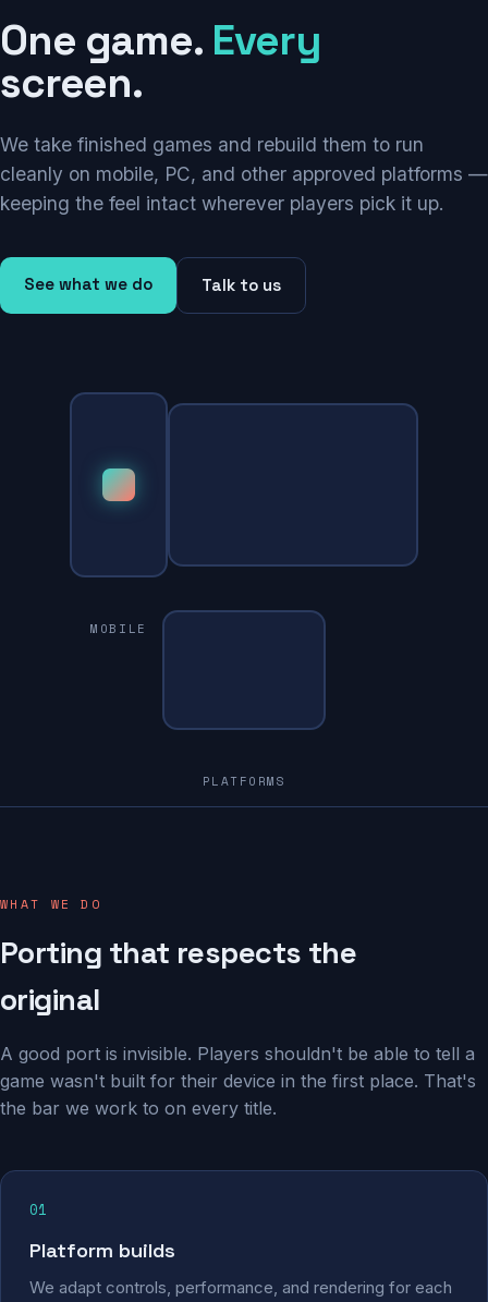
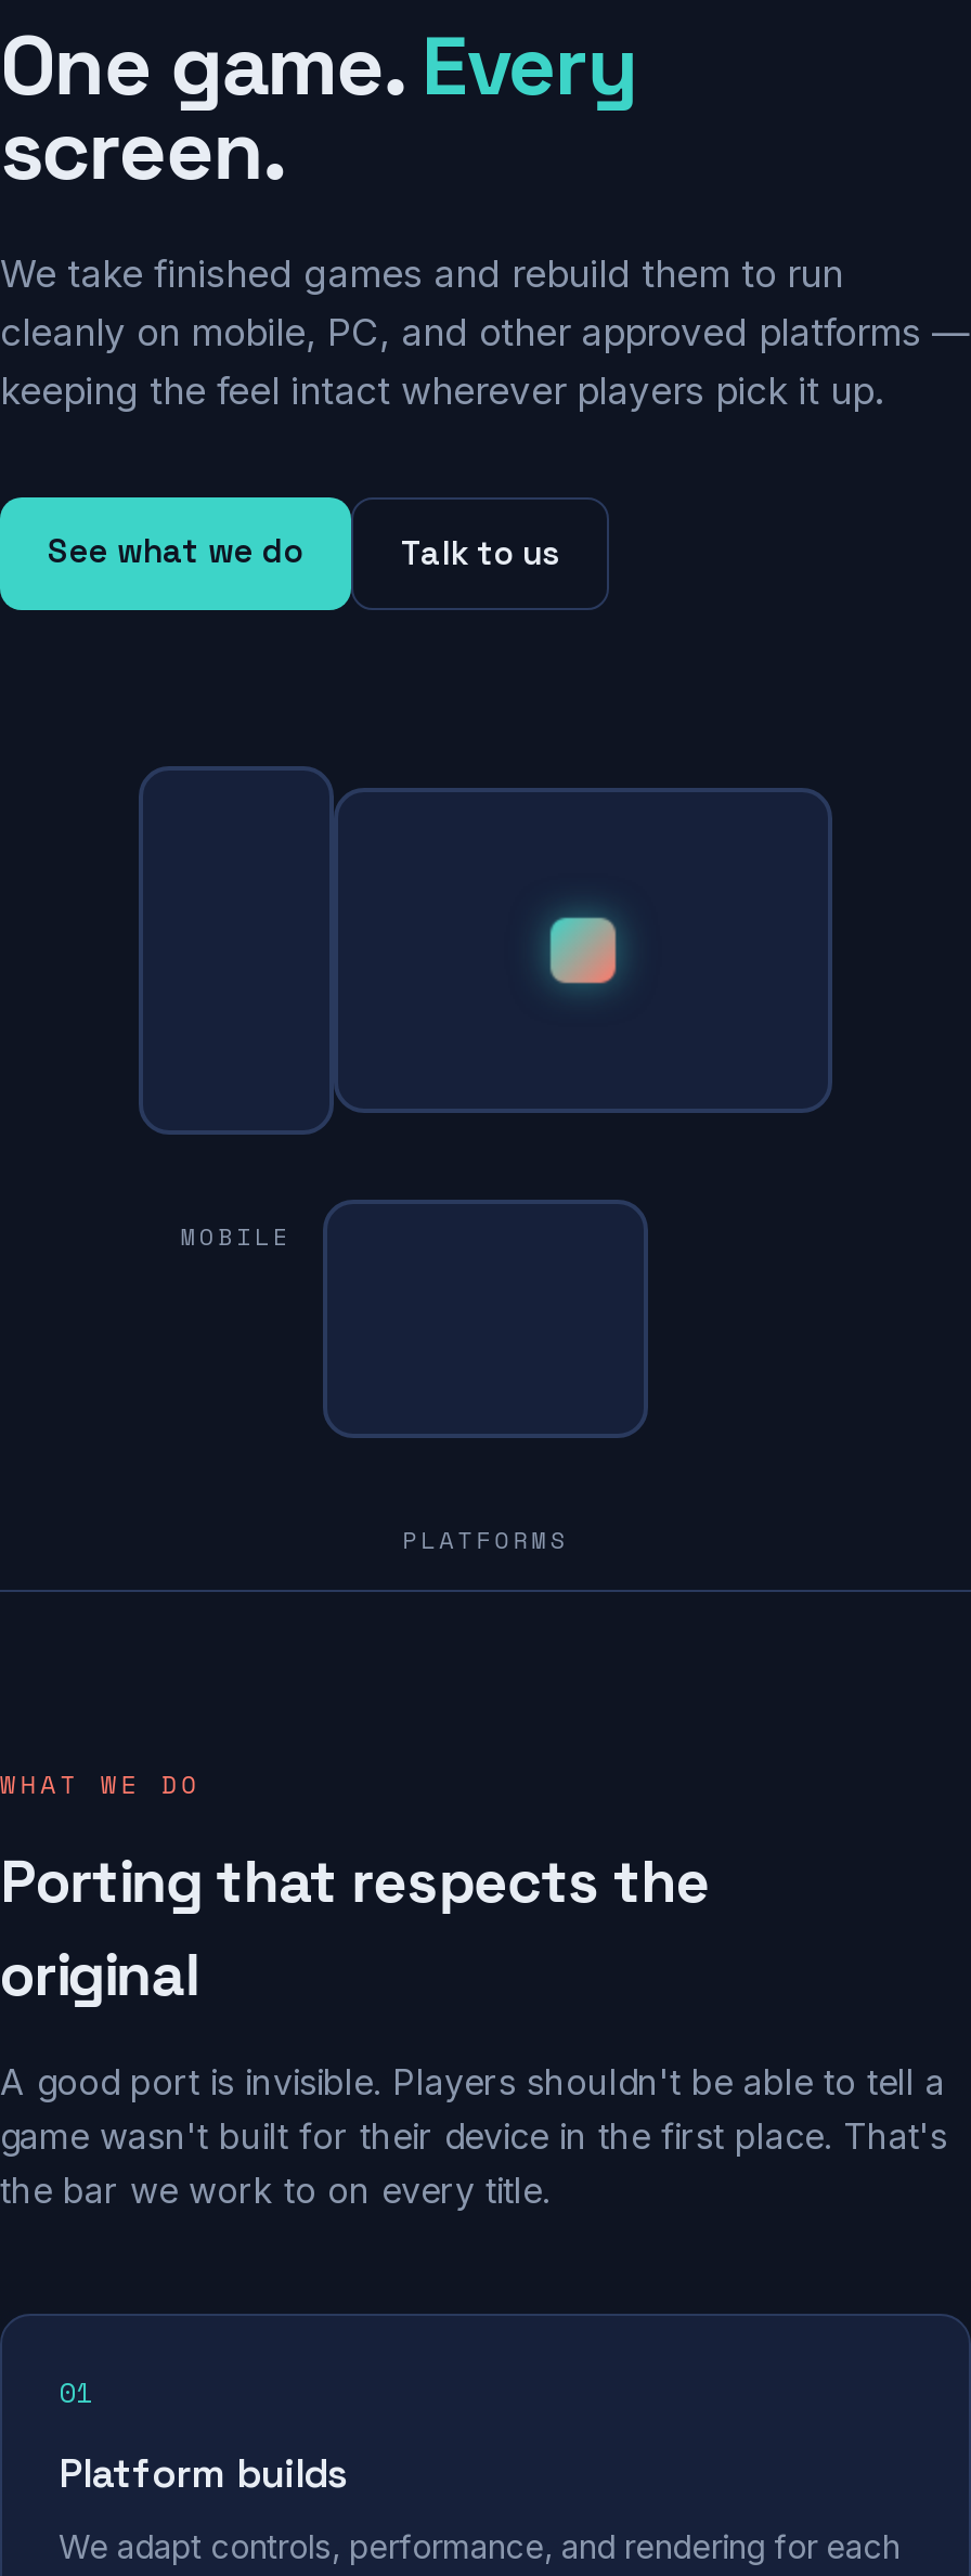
+ [image]

- [image]
